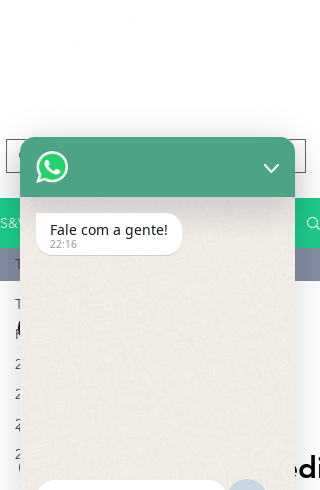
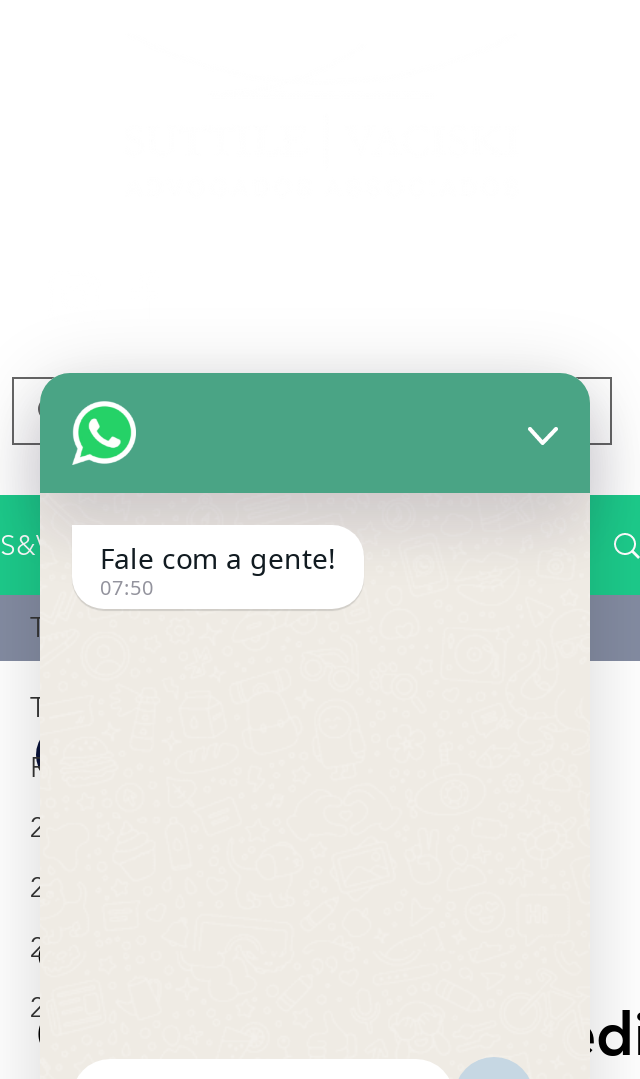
- 22:16
+ 07:50
